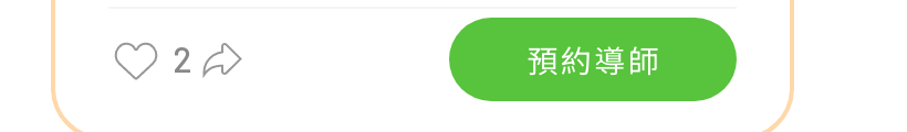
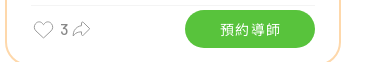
- 2
+ 3
